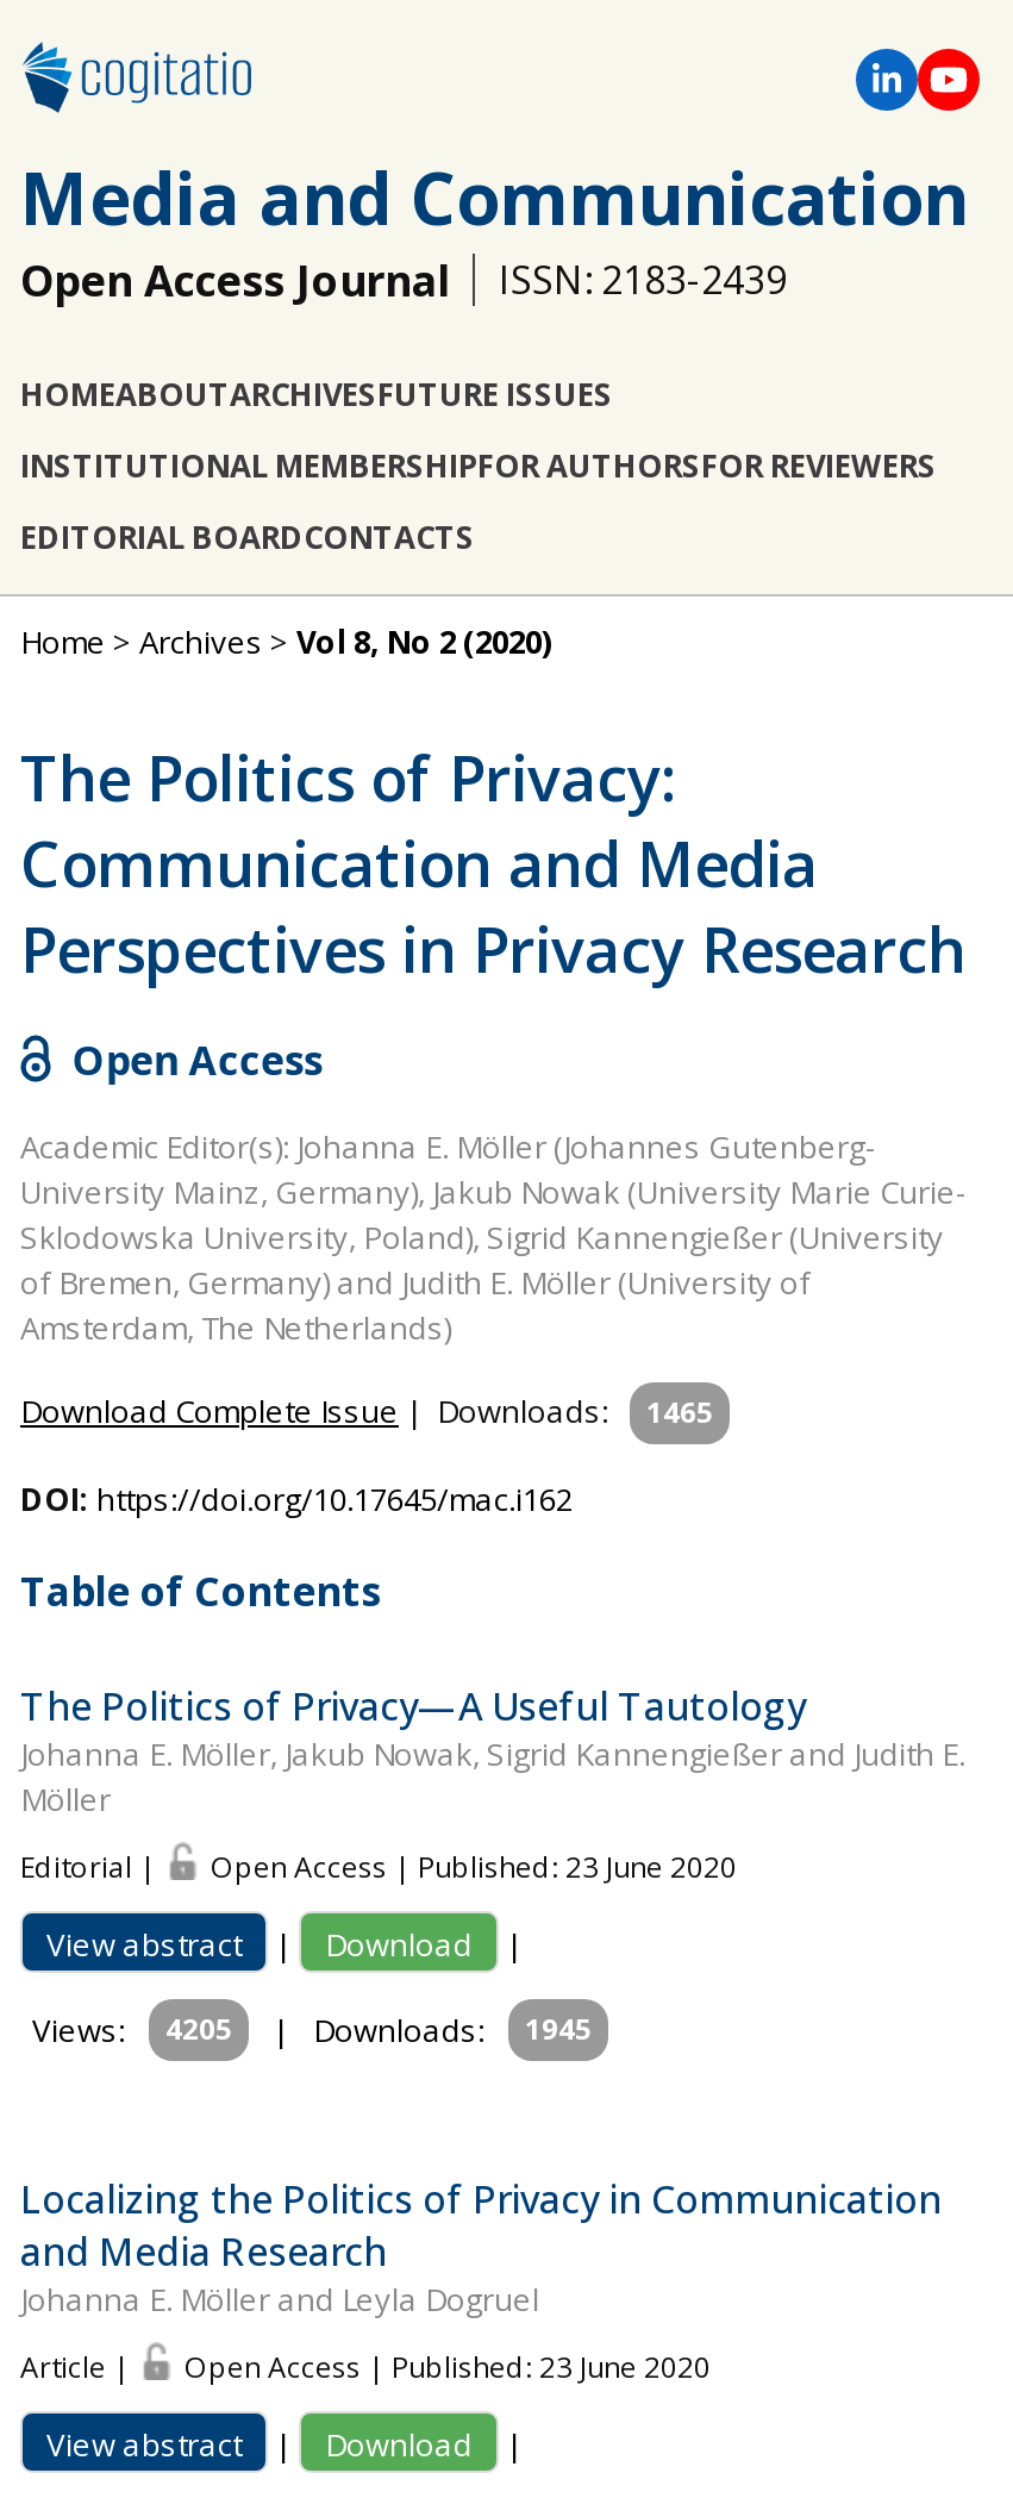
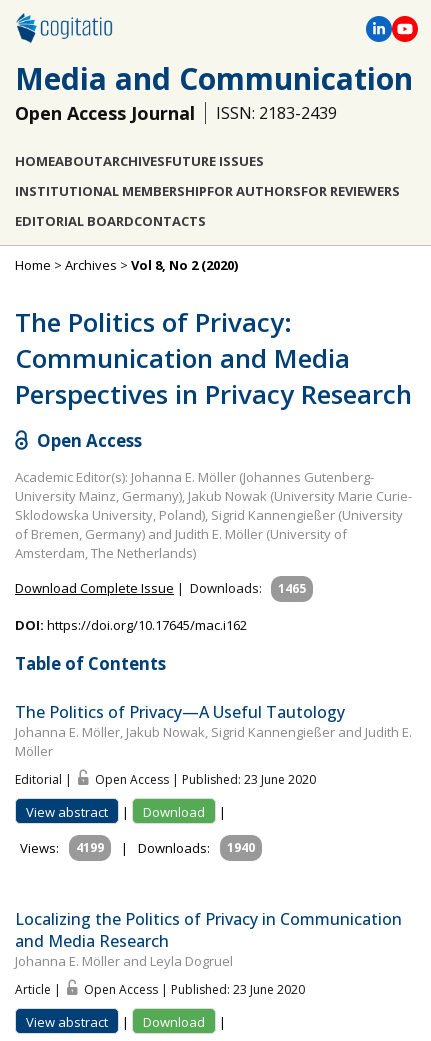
- 4205
+ 4199

- 1945
+ 1940
